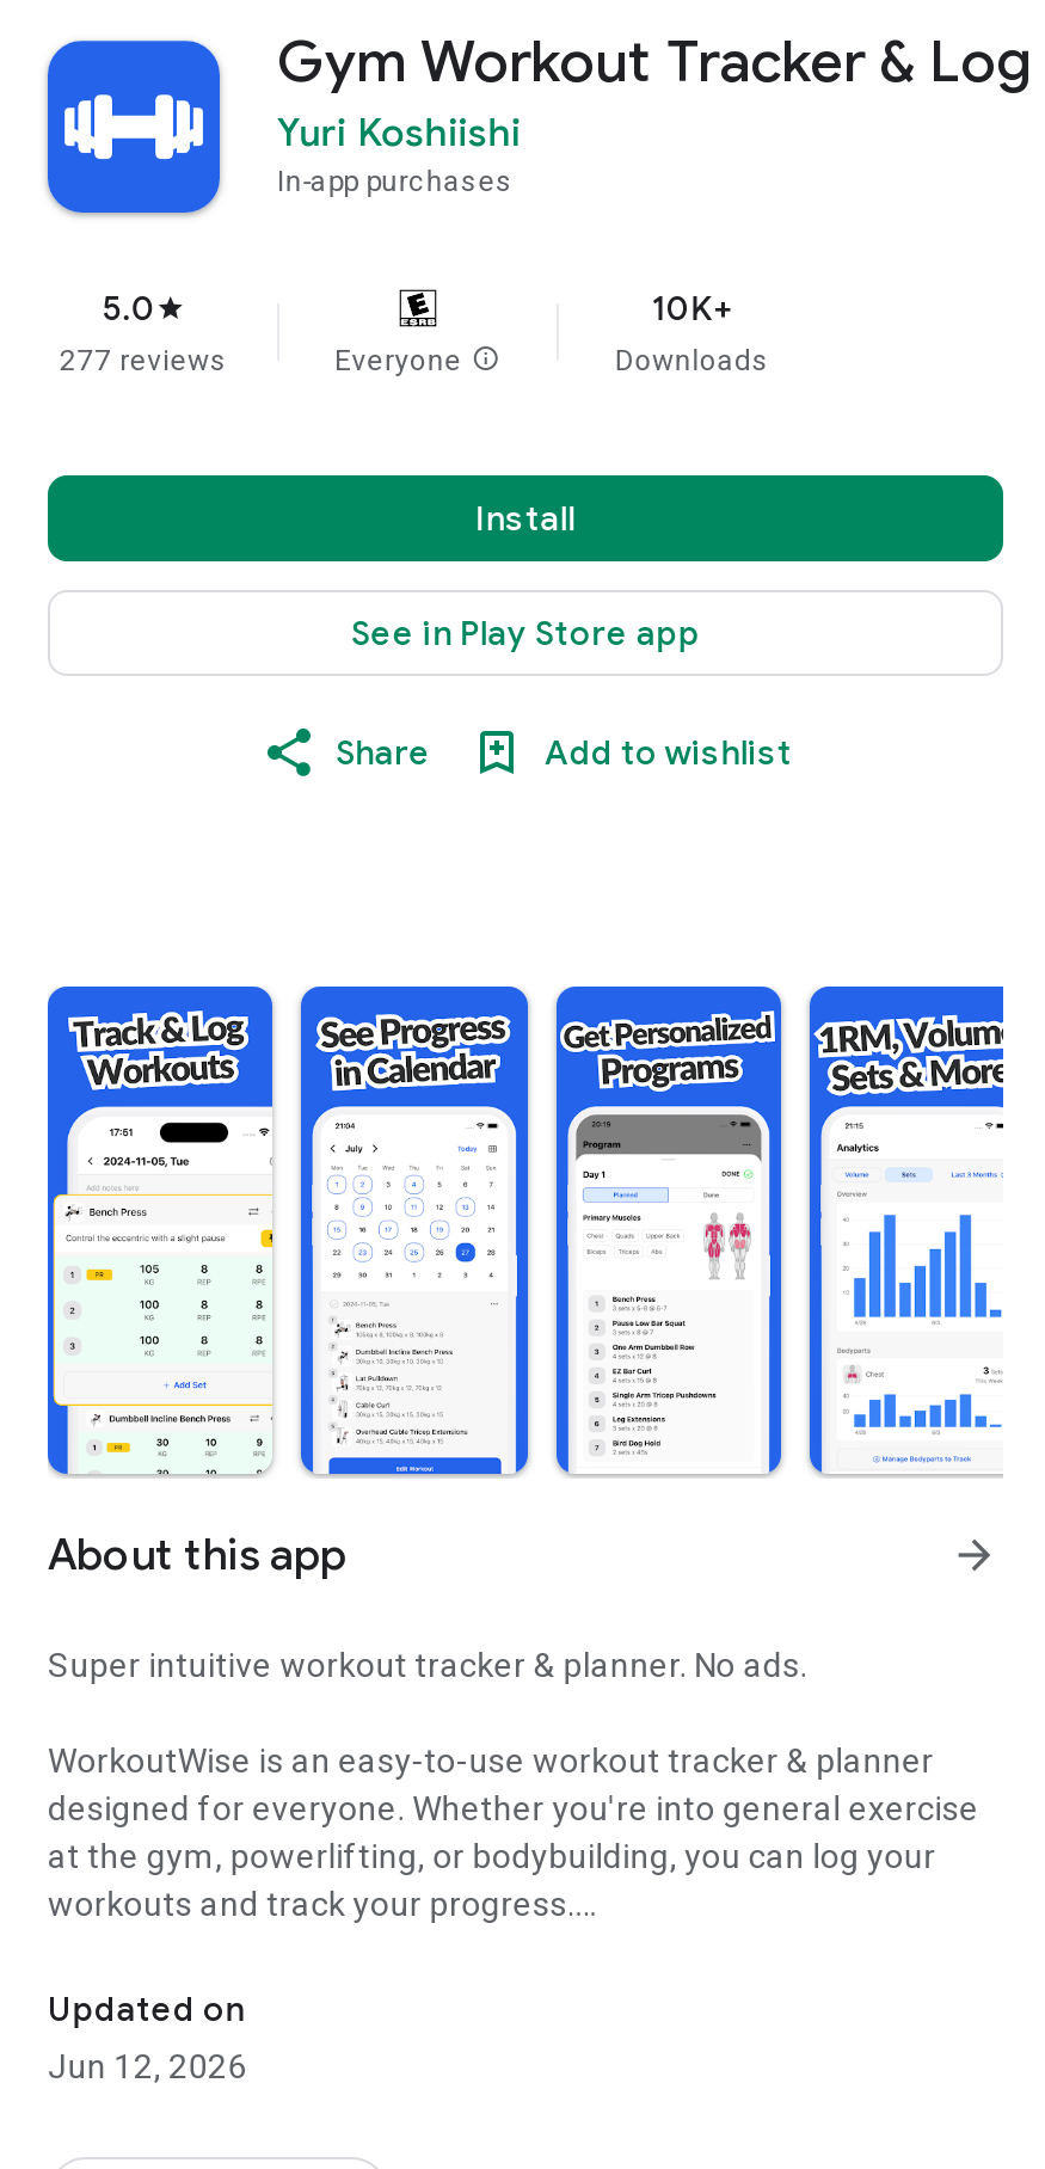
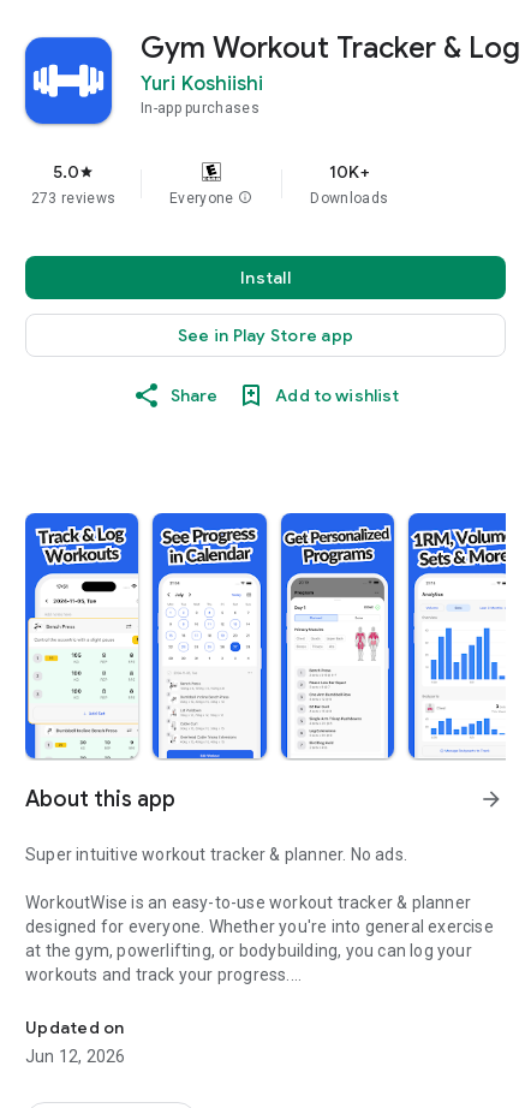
- 277 reviews
+ 273 reviews
